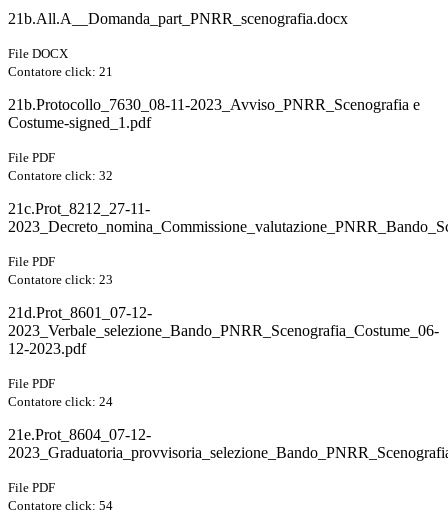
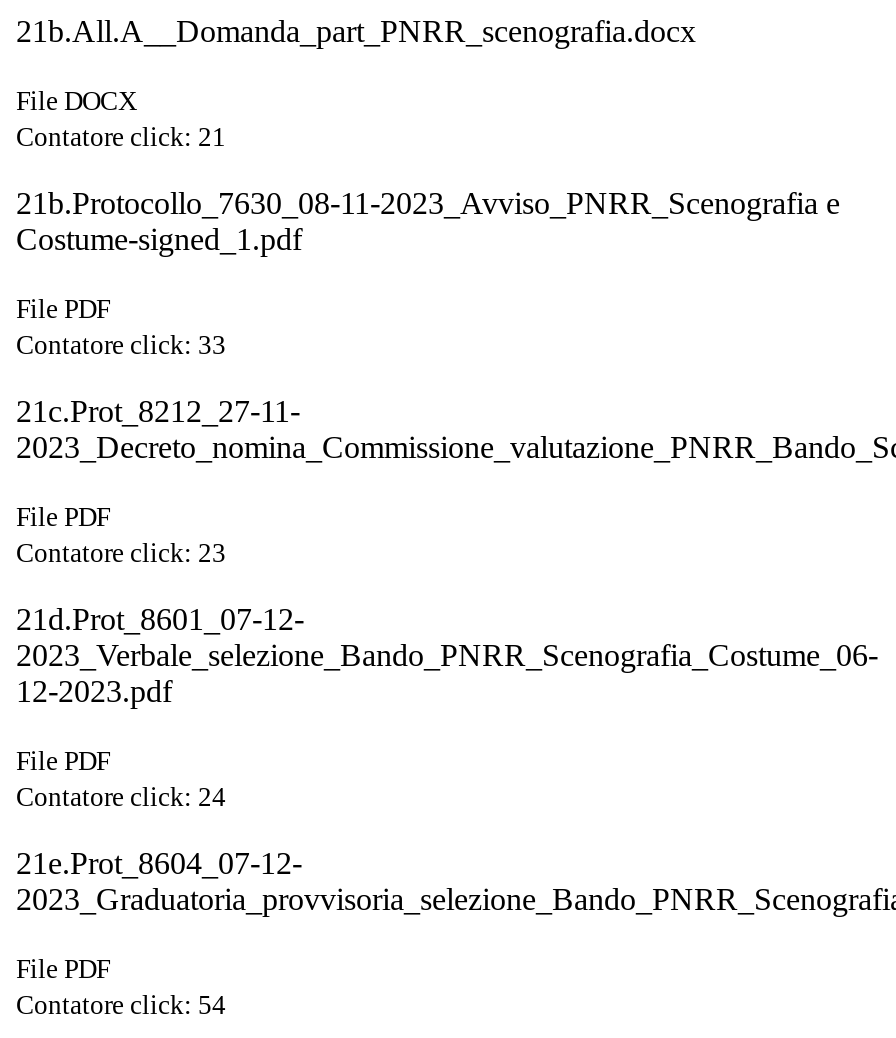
- Contatore click: 32
+ Contatore click: 33
